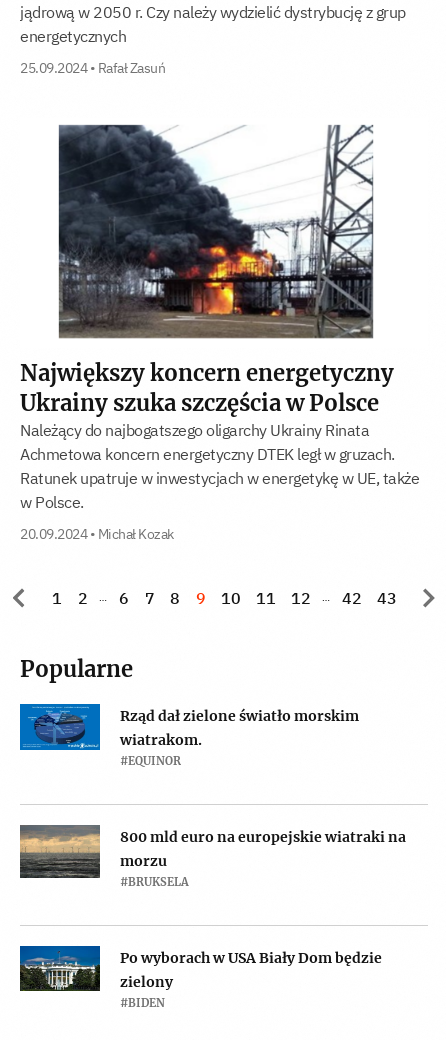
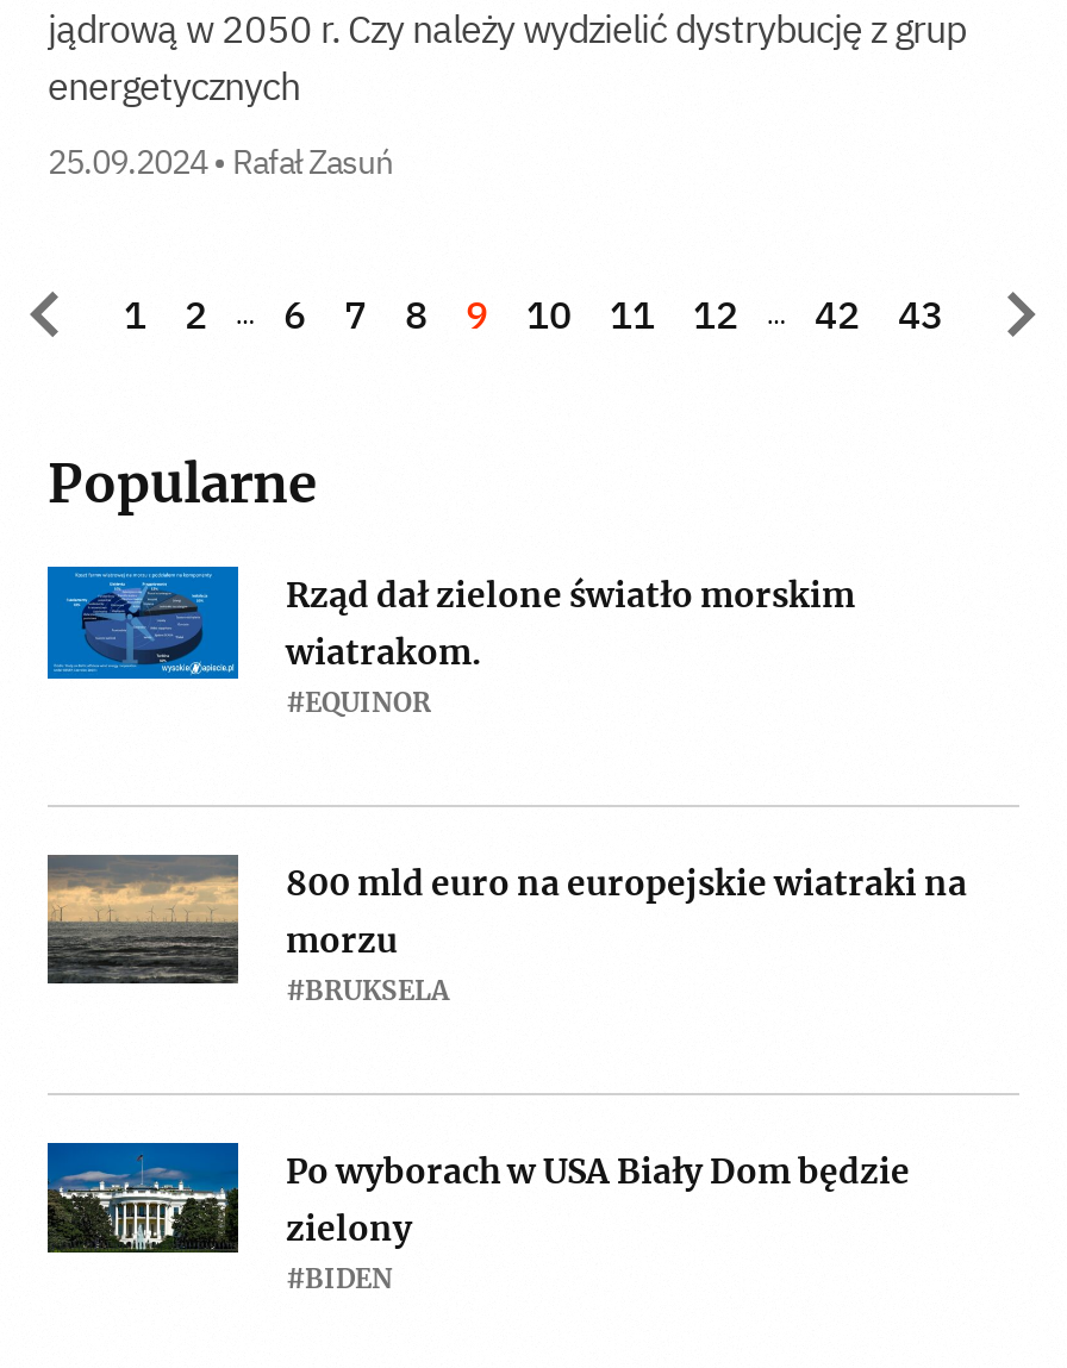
- [image]
- Największy koncern energetyczny
- Ukrainy szuka szczęścia w Polsce
- Należący do najbogatszego oligarchy Ukrainy Rinata
- Achmetowa koncern energetyczny DTEK legł w gruzach.
- Ratunek upatruje w inwestycjach w energetykę w UE, także
- w Polsce.
- 20.09.2024 • Michał Kozak
